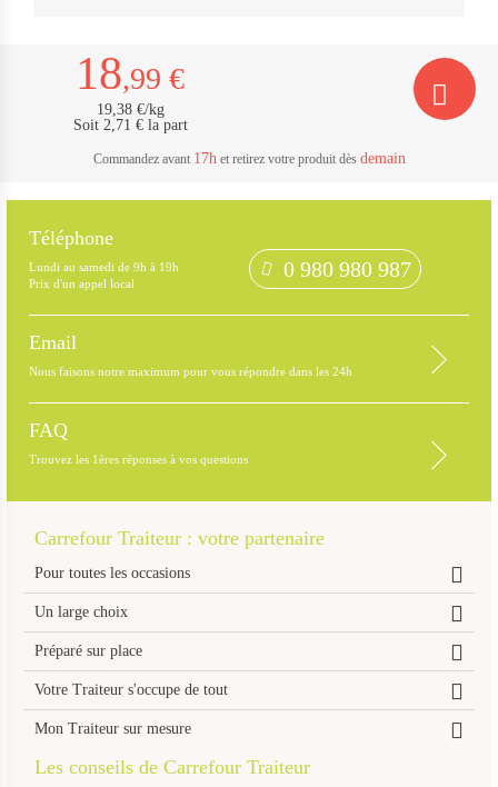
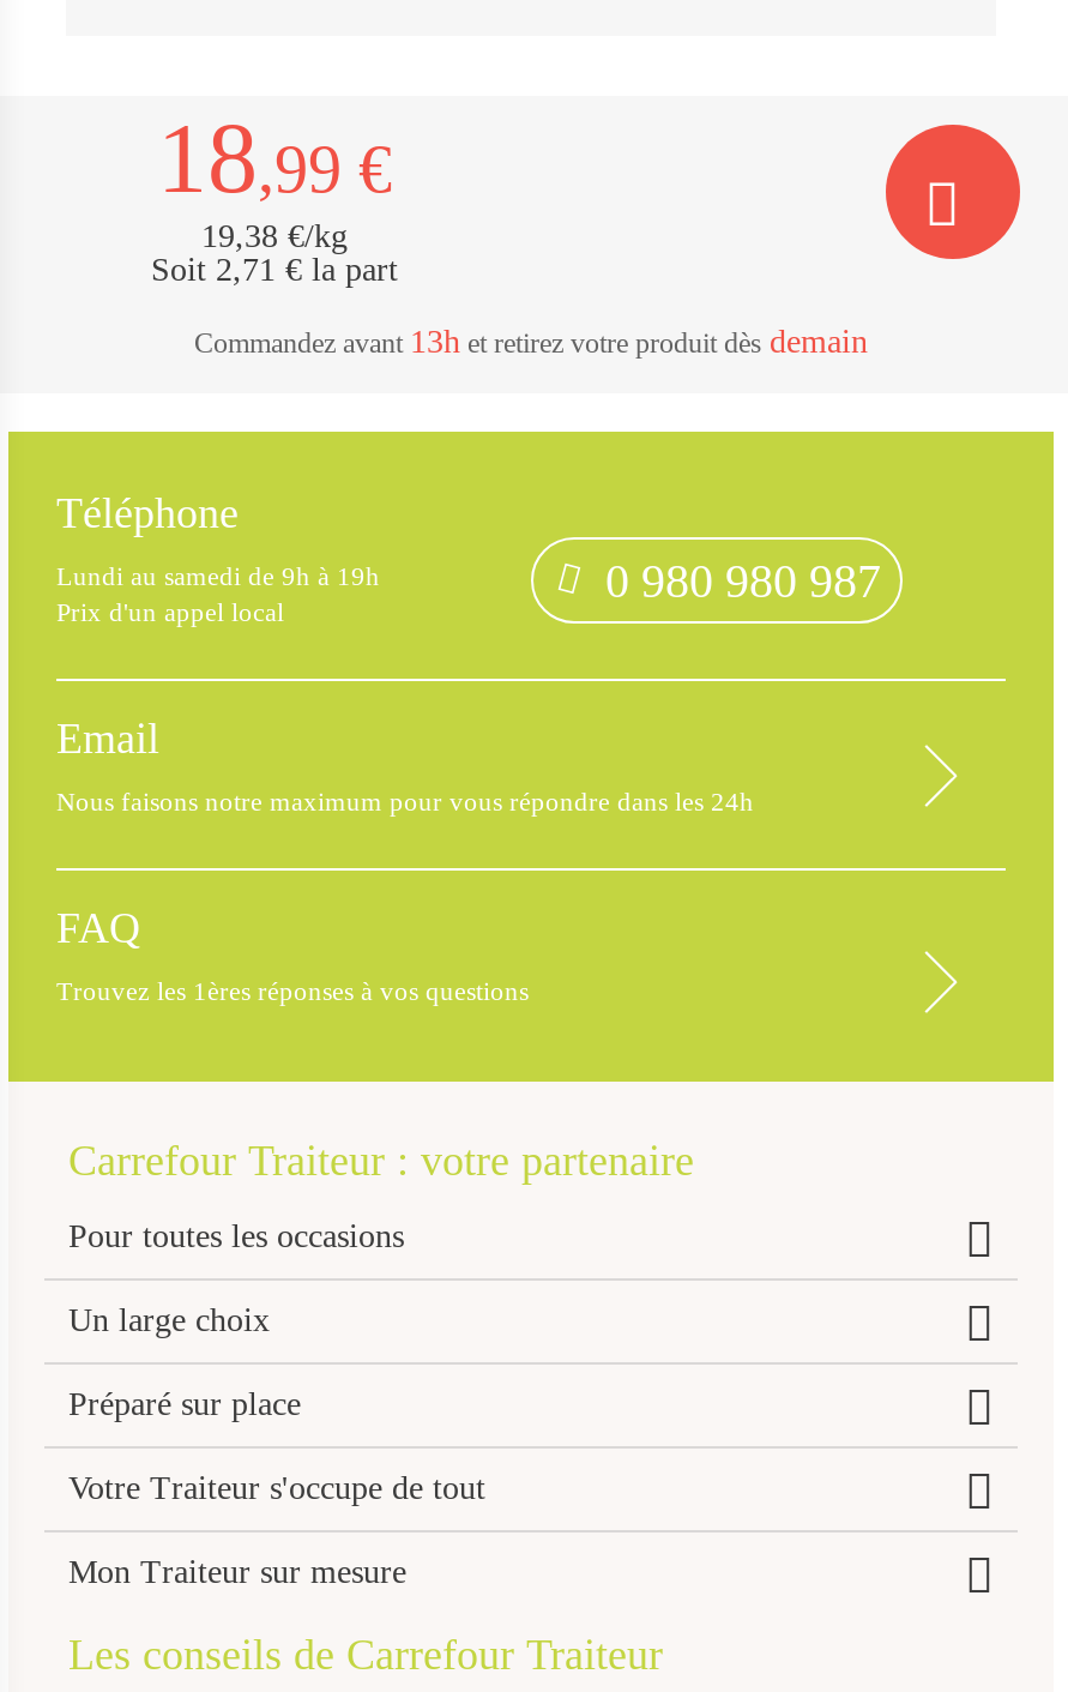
- Commandez avant 17h et retirez votre produit dès demain
+ Commandez avant 13h et retirez votre produit dès demain
